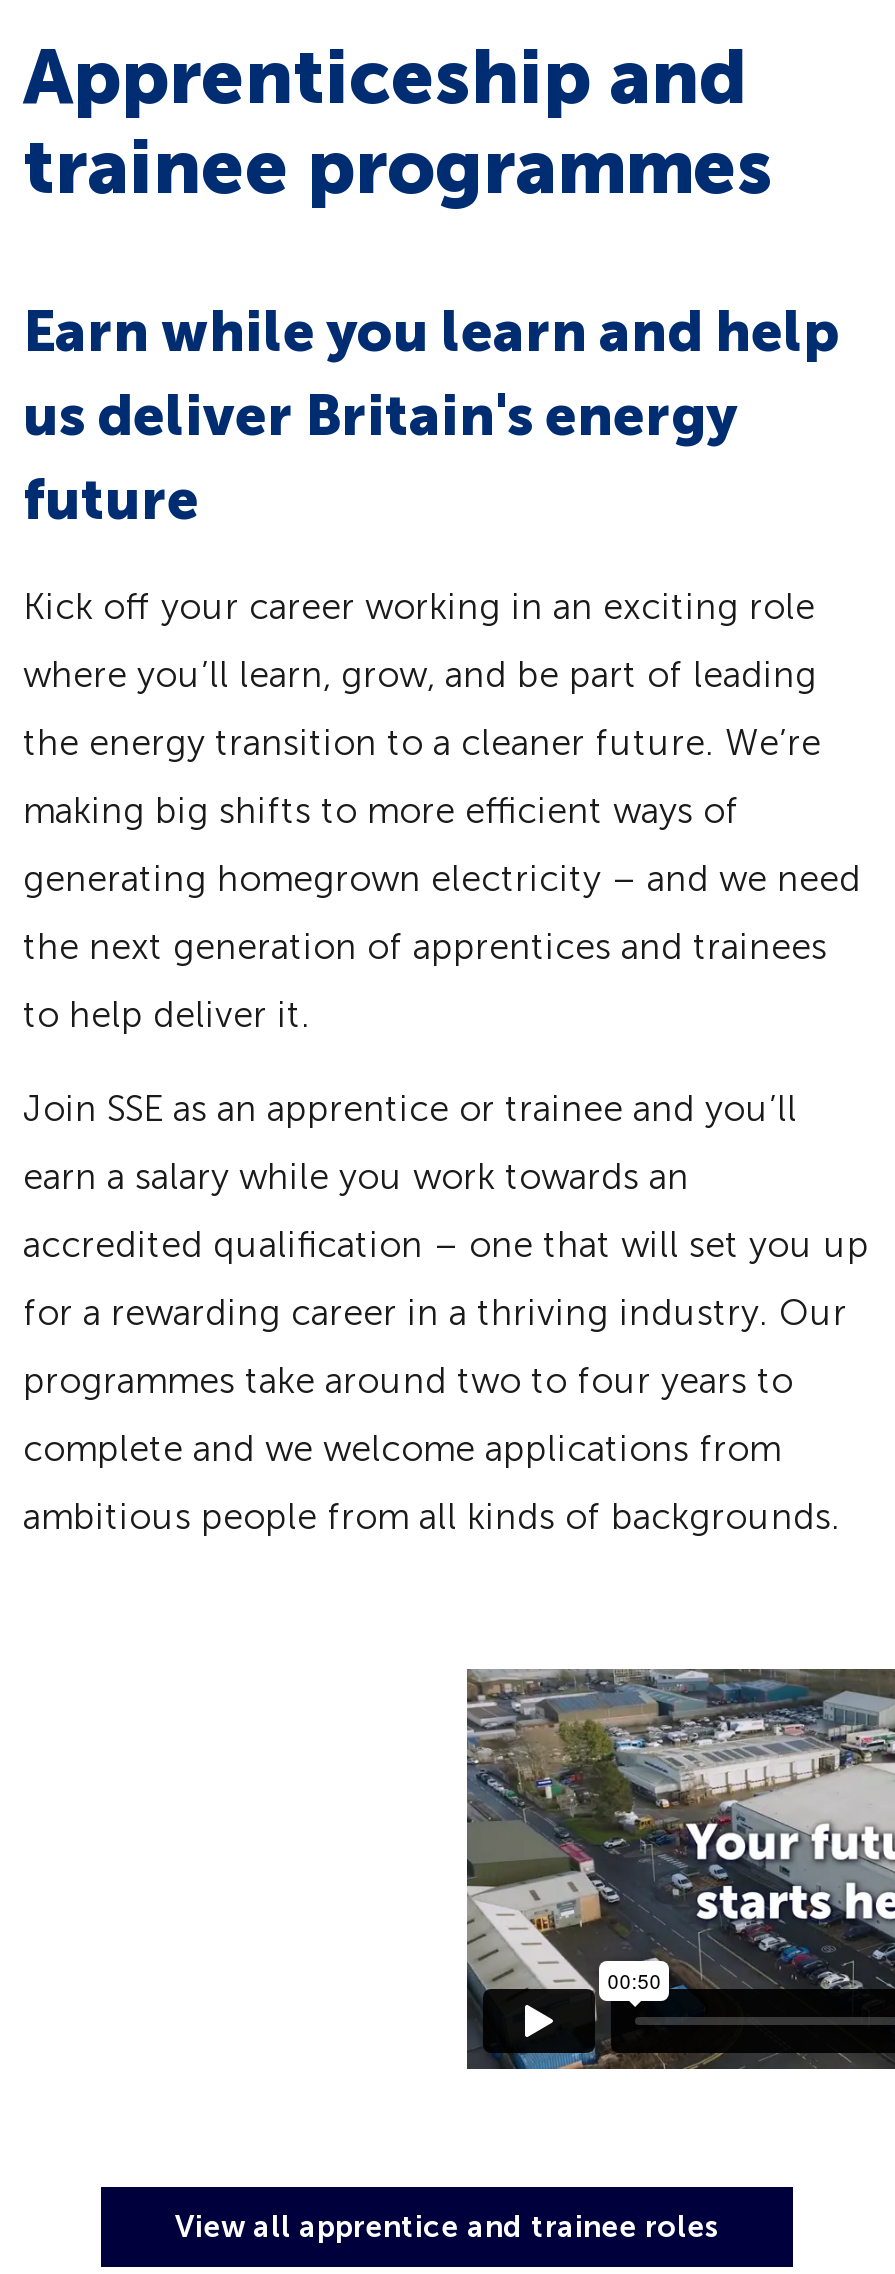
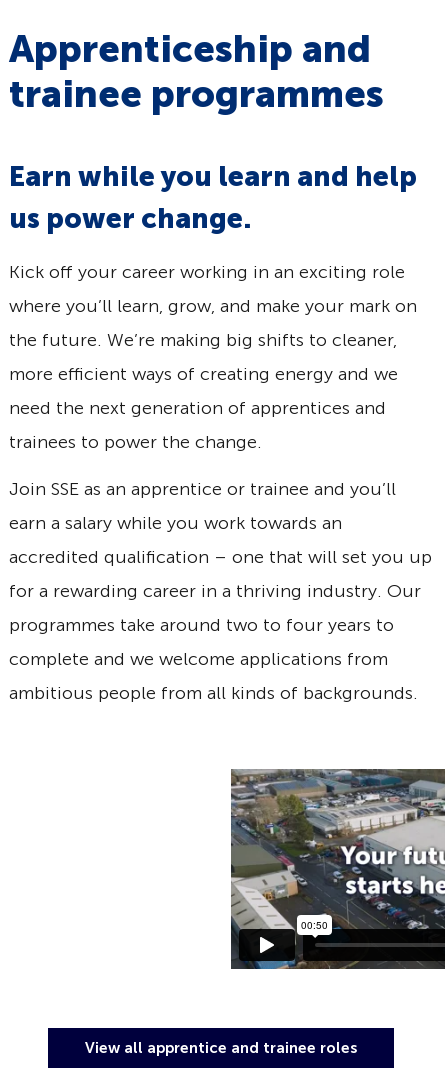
- us deliver Britain's energy
- future
+ us power change.

- where you’ll learn, grow, and be part of leading
- the energy transition to a cleaner future. We’re
- making big shifts to more efficient ways of
- generating homegrown electricity – and we need
- the next generation of apprentices and trainees
- to help deliver it.
+ where you’ll learn, grow, and make your mark on
+ the future. We’re making big shifts to cleaner,
+ more efficient ways of creating energy and we
+ need the next generation of apprentices and
+ trainees to power the change.
